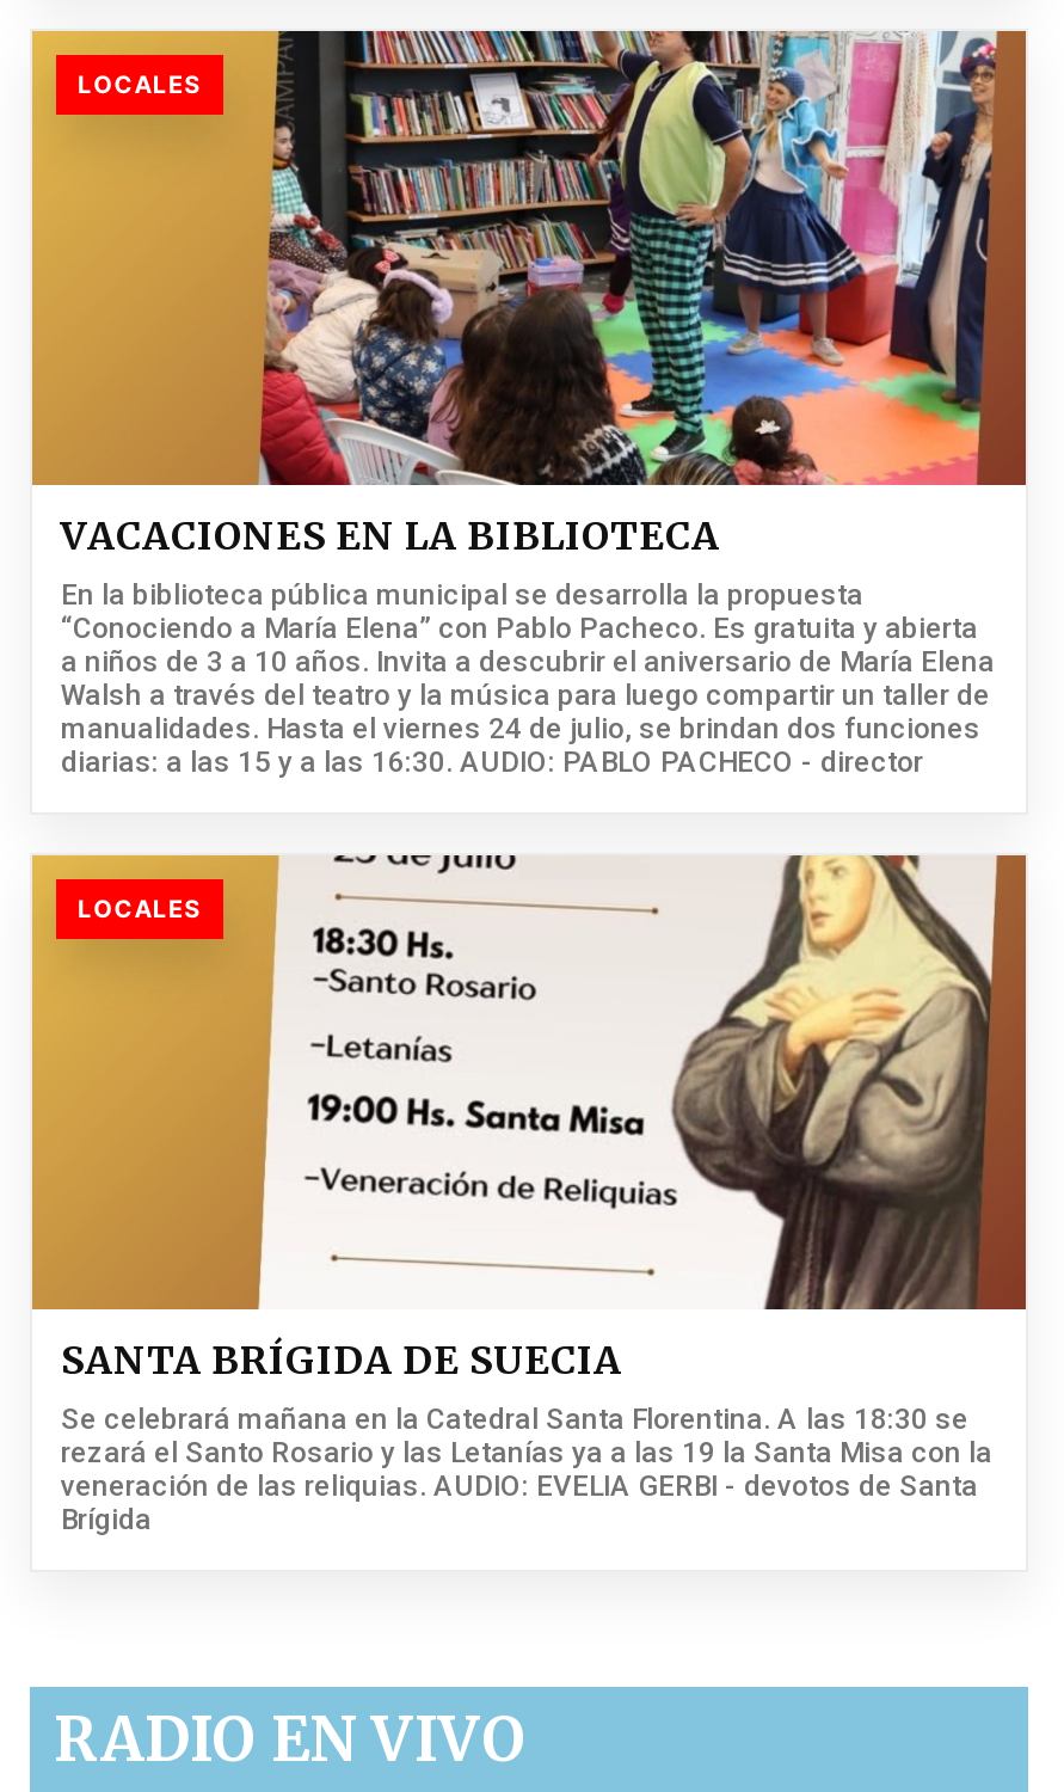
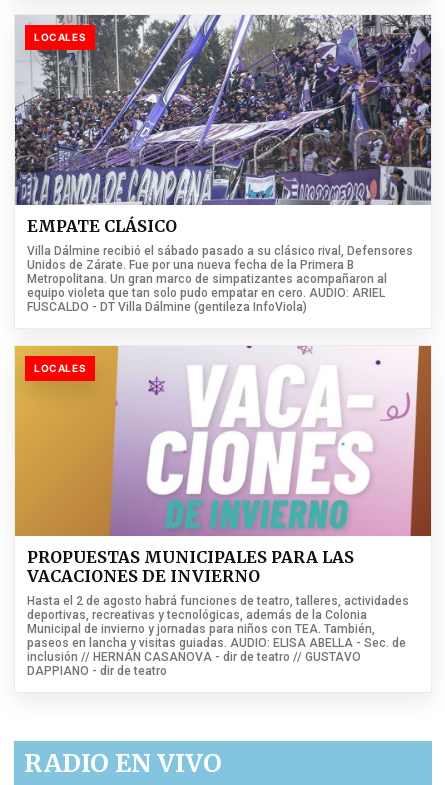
- [image]
- VACACIONES EN LA BIBLIOTECA
- En la biblioteca pública municipal se desarrolla la propuesta
- “Conociendo a María Elena” con Pablo Pacheco. Es gratuita y abierta
- a niños de 3 a 10 años. Invita a descubrir el aniversario de María Elena
- Walsh a través del teatro y la música para luego compartir un taller de
- manualidades. Hasta el viernes 24 de julio, se brindan dos funciones
- diarias: a las 15 y a las 16:30. AUDIO: PABLO PACHECO - director
+ [image]
+ EMPATE CLÁSICO
+ Villa Dálmine recibió el sábado pasado a su clásico rival, Defensores
+ Unidos de Zárate. Fue por una nueva fecha de la Primera B
+ Metropolitana. Un gran marco de simpatizantes acompañaron al
+ equipo violeta que tan solo pudo empatar en cero. AUDIO: ARIEL
+ FUSCALDO - DT Villa Dálmine (gentileza InfoViola)

- [image]
- SANTA BRÍGIDA DE SUECIA
- Se celebrará mañana en la Catedral Santa Florentina. A las 18:30 se
- rezará el Santo Rosario y las Letanías ya a las 19 la Santa Misa con la
- veneración de las reliquias. AUDIO: EVELIA GERBI - devotos de Santa
- Brígida
+ [image]
+ PROPUESTAS MUNICIPALES PARA LAS
+ VACACIONES DE INVIERNO
+ Hasta el 2 de agosto habrá funciones de teatro, talleres, actividades
+ deportivas, recreativas y tecnológicas, además de la Colonia
+ Municipal de invierno y jornadas para niños con TEA. También,
+ paseos en lancha y visitas guiadas. AUDIO: ELISA ABELLA - Sec. de
+ inclusión // HERNÁN CASANOVA - dir de teatro // GUSTAVO
+ DAPPIANO - dir de teatro
